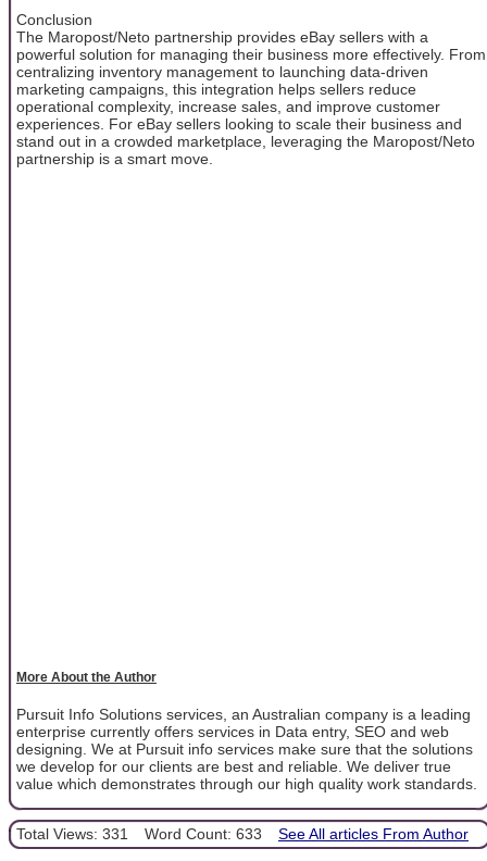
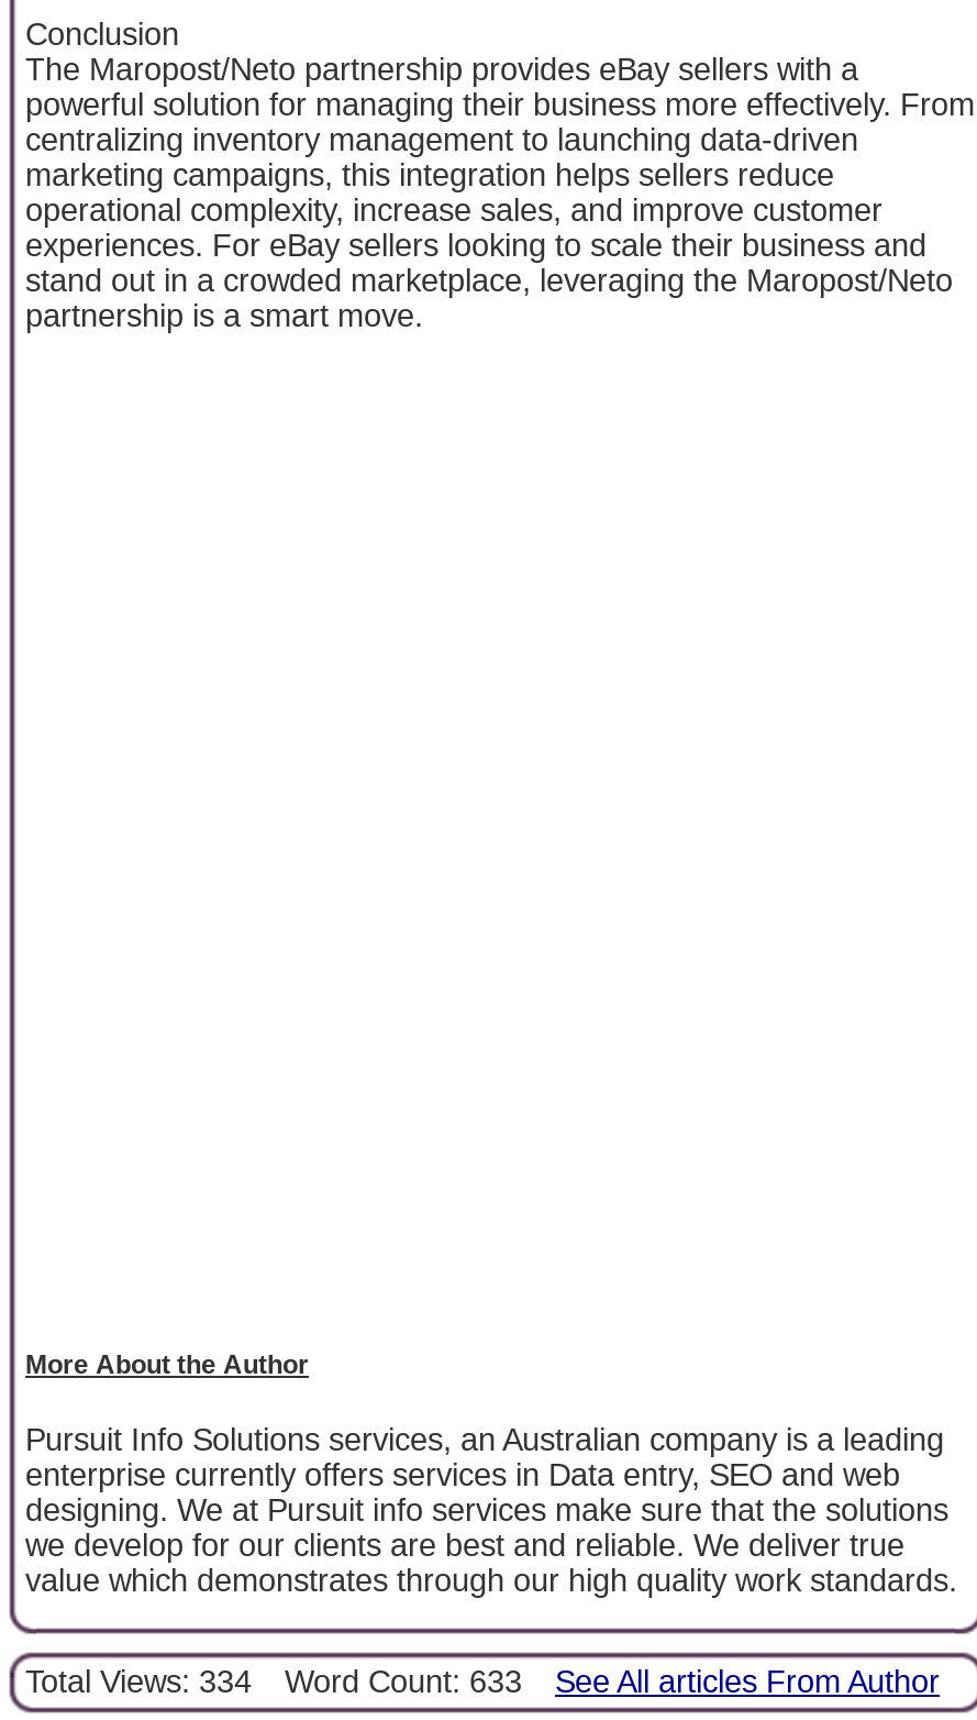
- Total Views: 331 Word Count: 633 See All articles From Author
+ Total Views: 334 Word Count: 633 See All articles From Author
